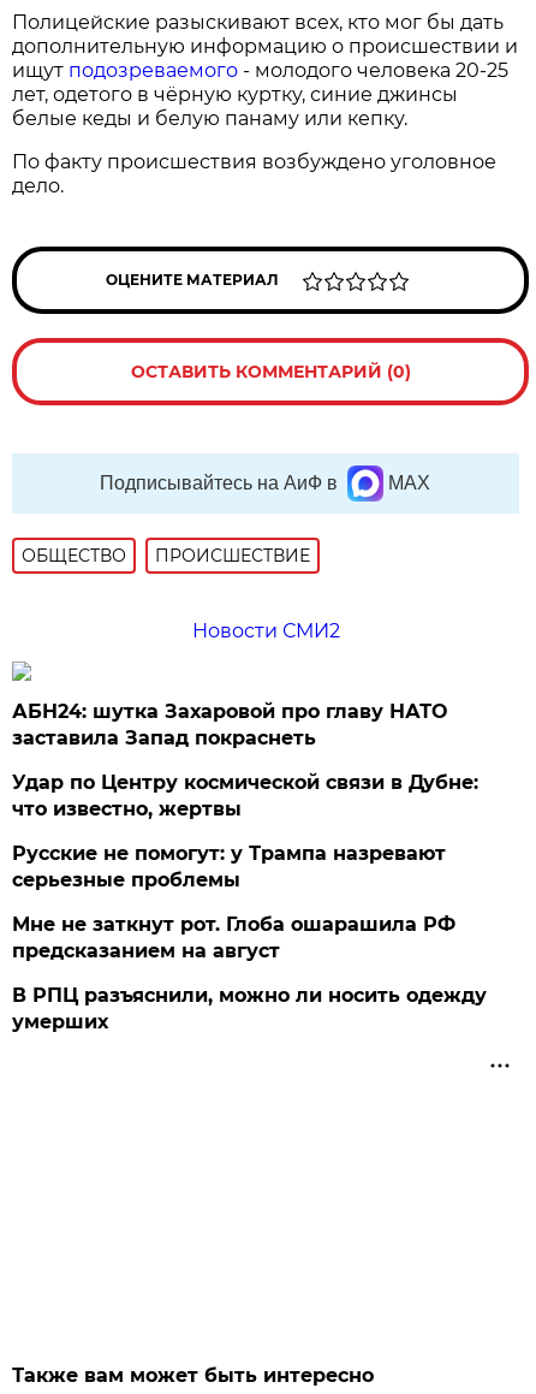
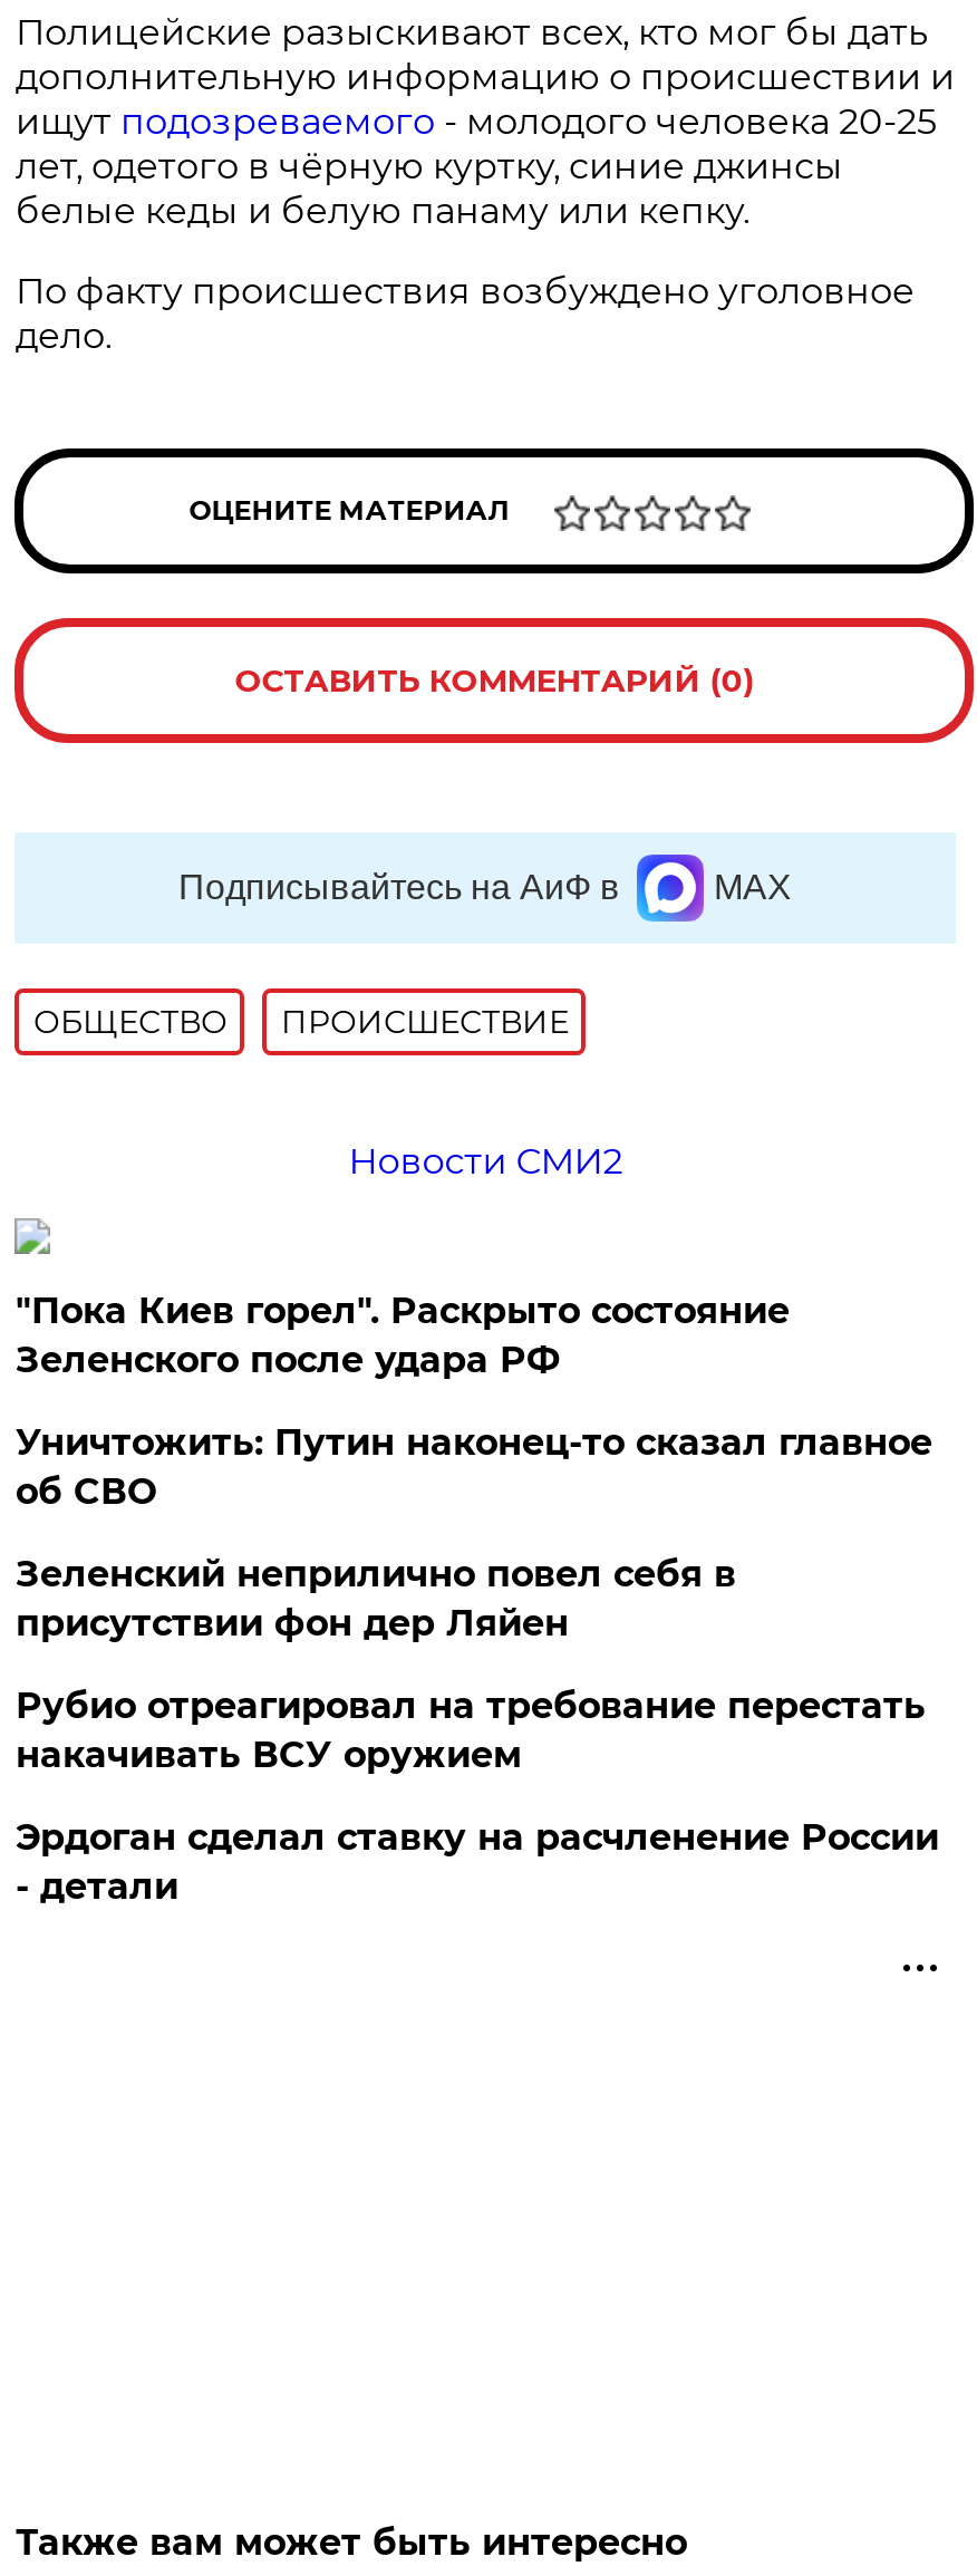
- АБН24: шутка Захаровой про главу НАТО
- заставила Запад покраснеть
+ "Пока Киев горел". Раскрыто состояние
+ Зеленского после удара РФ

- Удар по Центру космической связи в Дубне:
- что известно, жертвы
+ Уничтожить: Путин наконец-то сказал главное
+ об СВО

- Русские не помогут: у Трампа назревают
- серьезные проблемы
+ Зеленский неприлично повел cебя в
+ присутствии фон дер Ляйен

- Мне не заткнут рот. Глоба ошарашила РФ
- предсказанием на август
+ Рубио отреагировал на требование перестать
+ накачивать ВСУ оружием

- В РПЦ разъяснили, можно ли носить одежду
- умерших
+ Эрдоган сделал ставку на расчленение России
+ - детали
